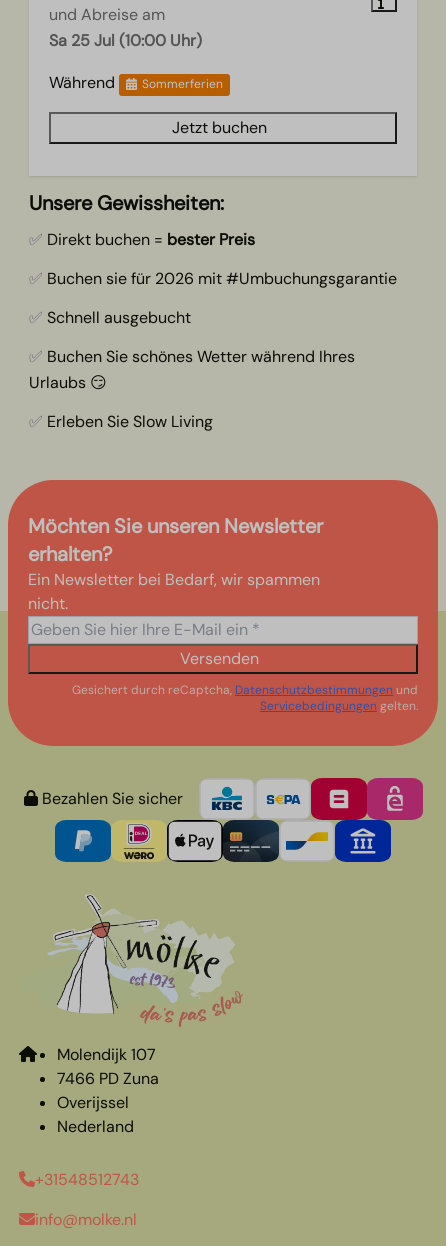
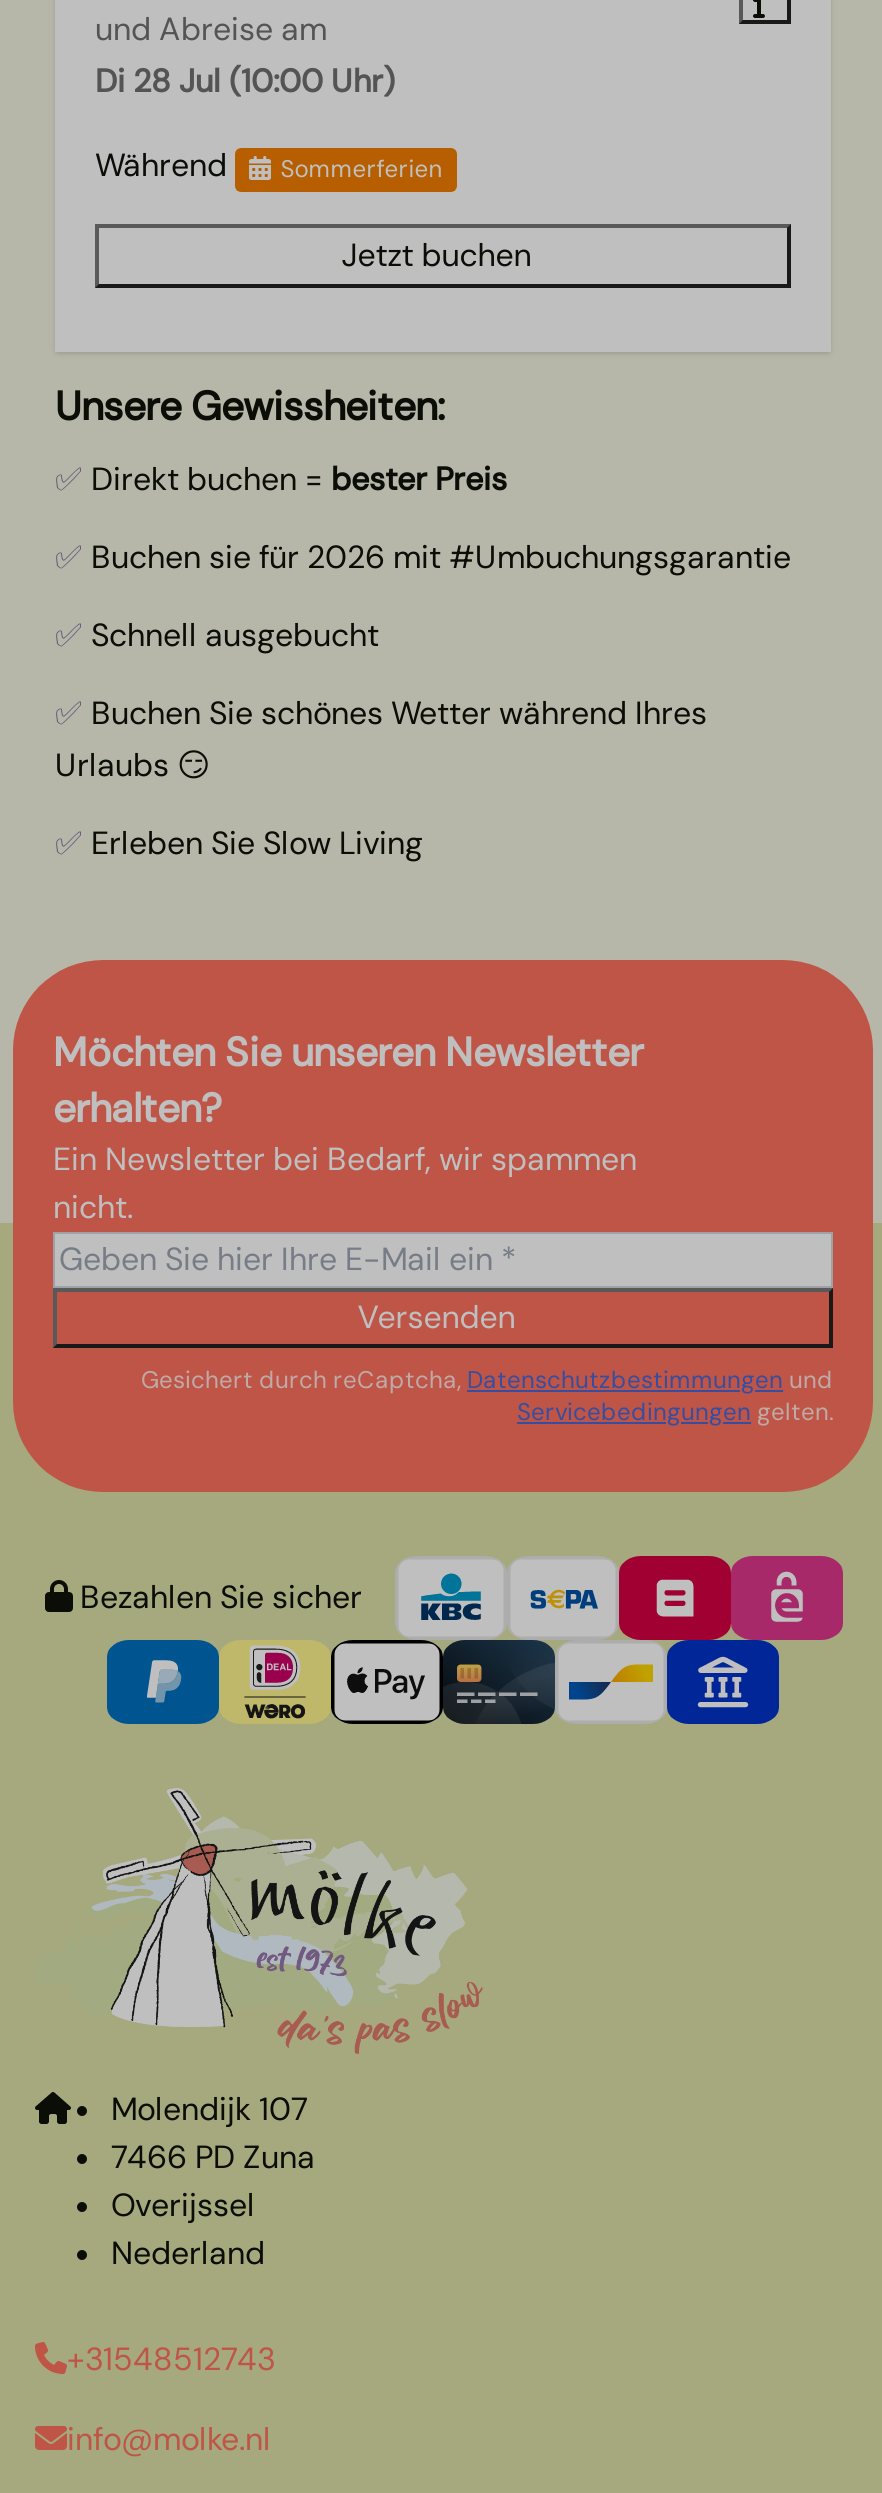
- Sa 25 Jul (10:00 Uhr)
+ Di 28 Jul (10:00 Uhr)
